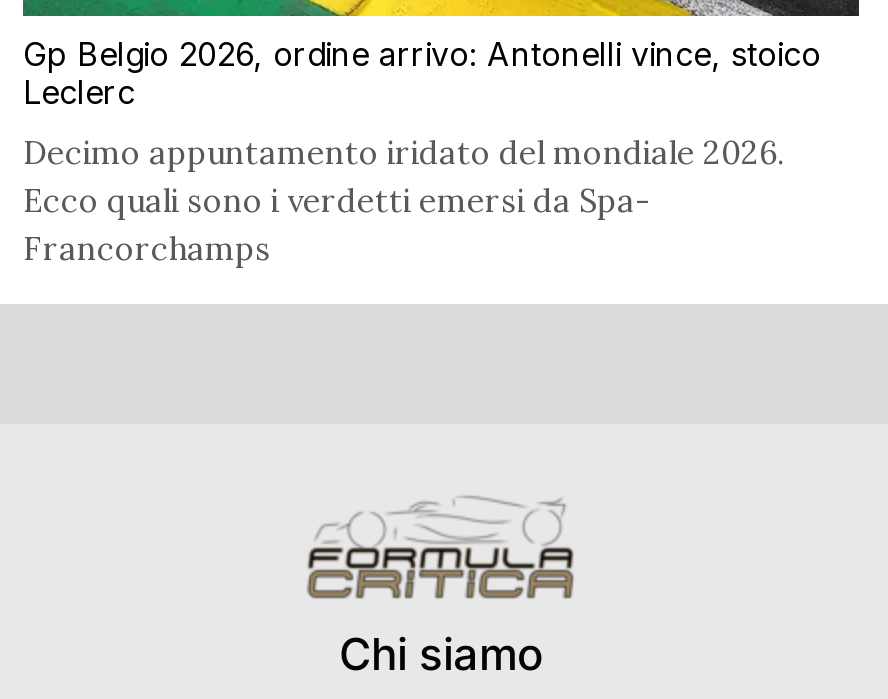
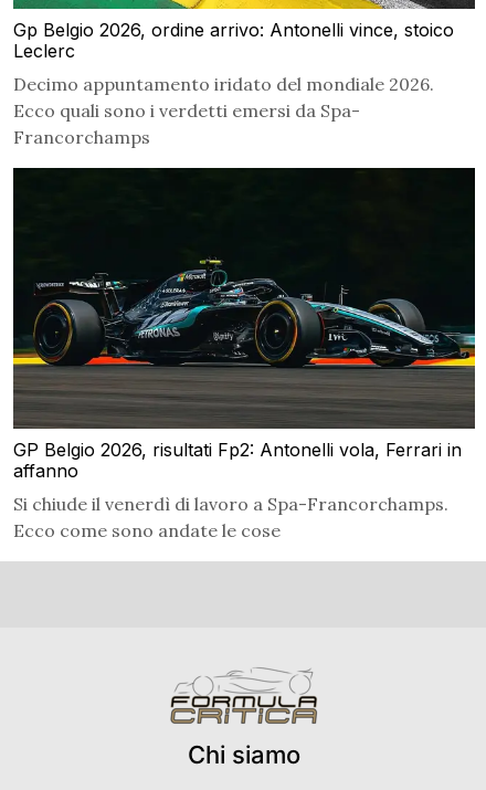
+ [image]
+ GP Belgio 2026, risultati Fp2: Antonelli vola, Ferrari in
+ affanno
+ Si chiude il venerdì di lavoro a Spa-Francorchamps.
+ Ecco come sono andate le cose
